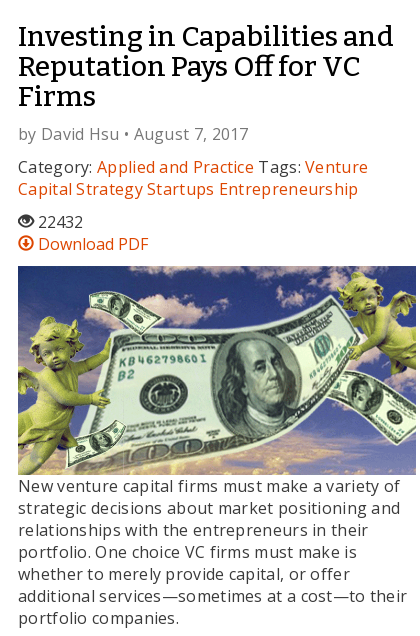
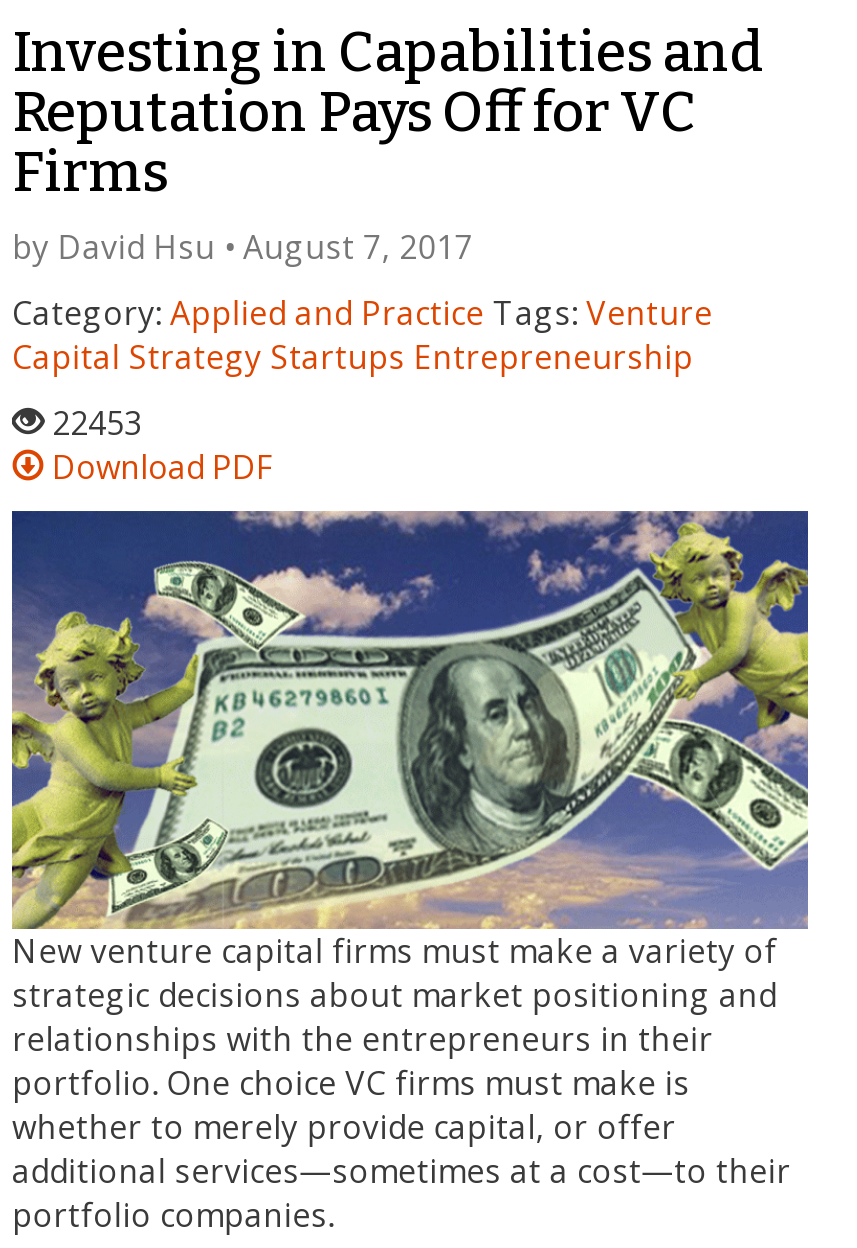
- 22432
+ 22453
